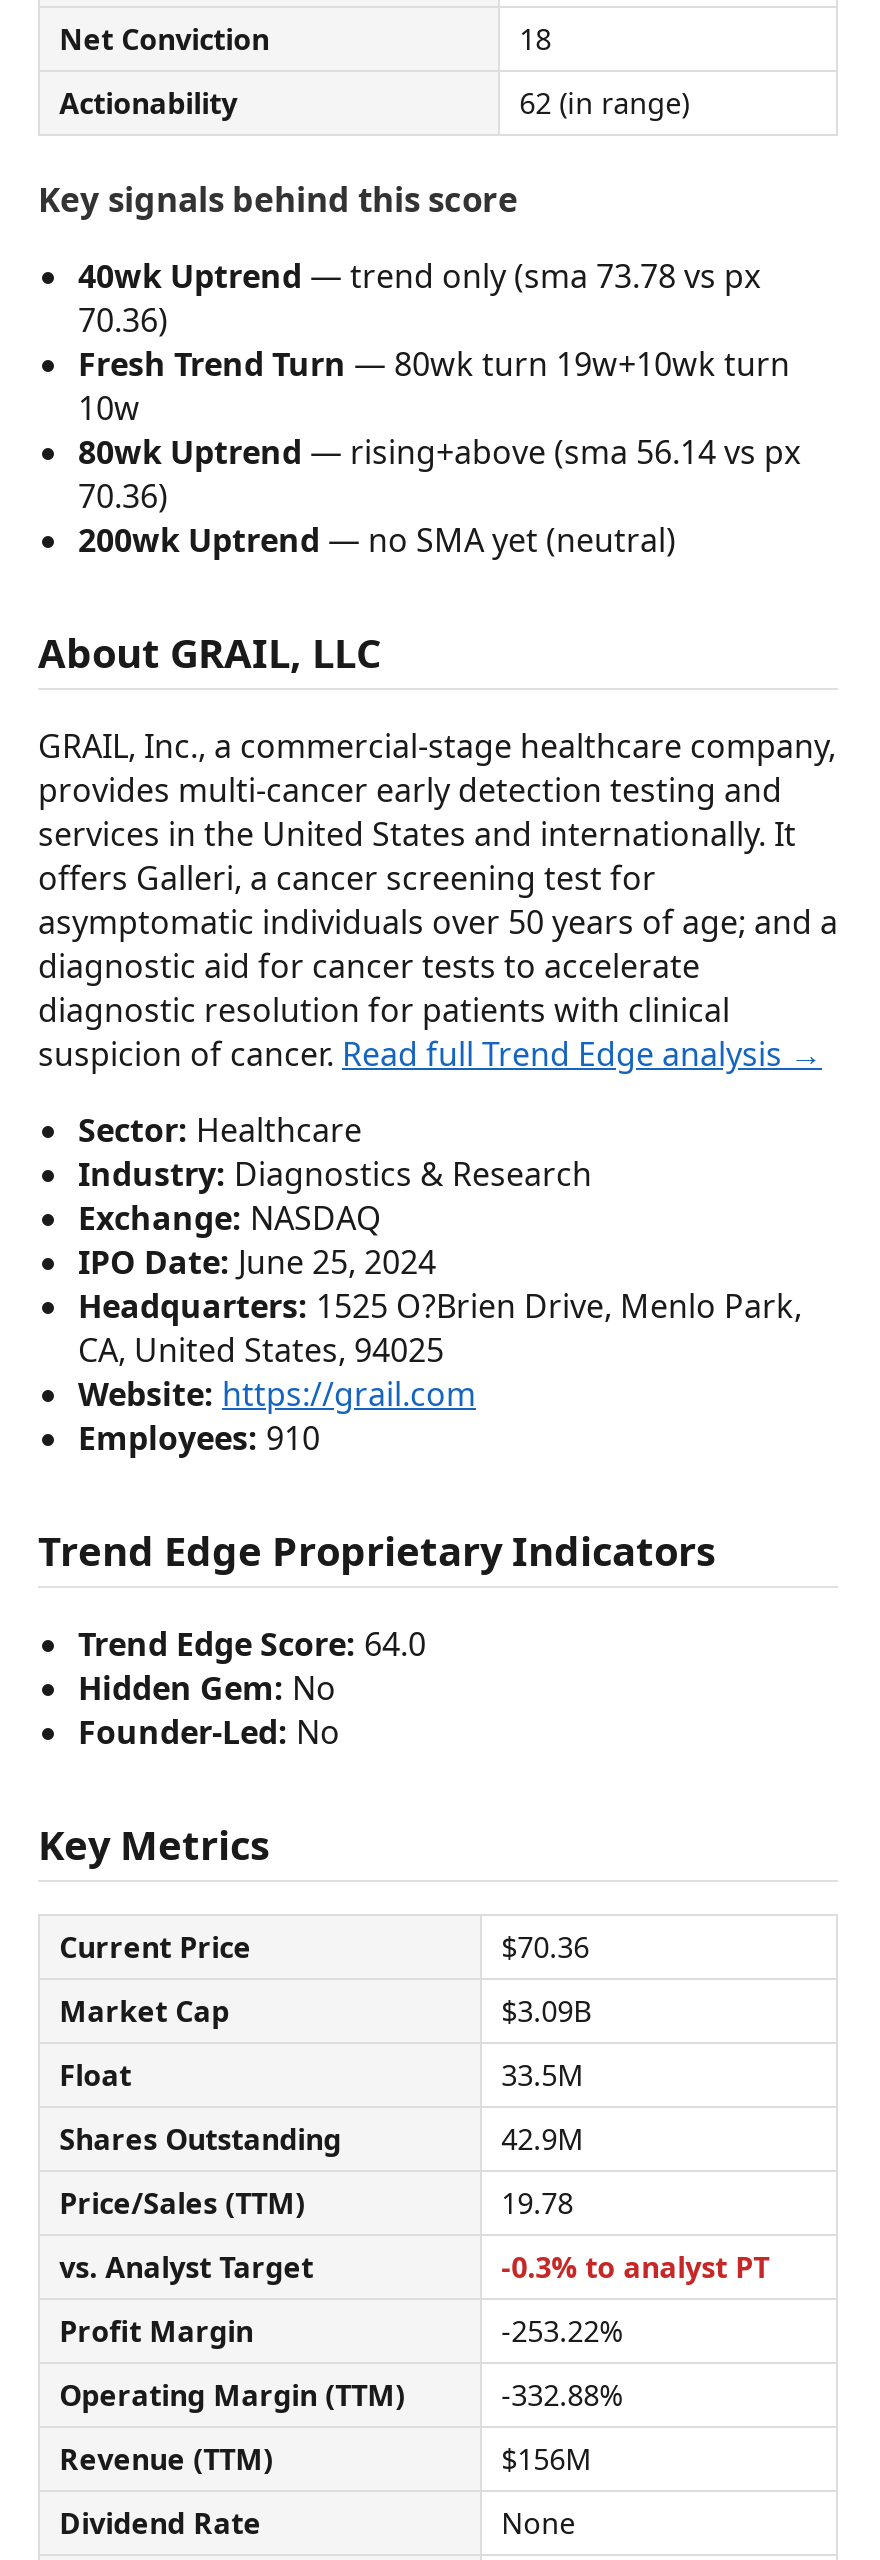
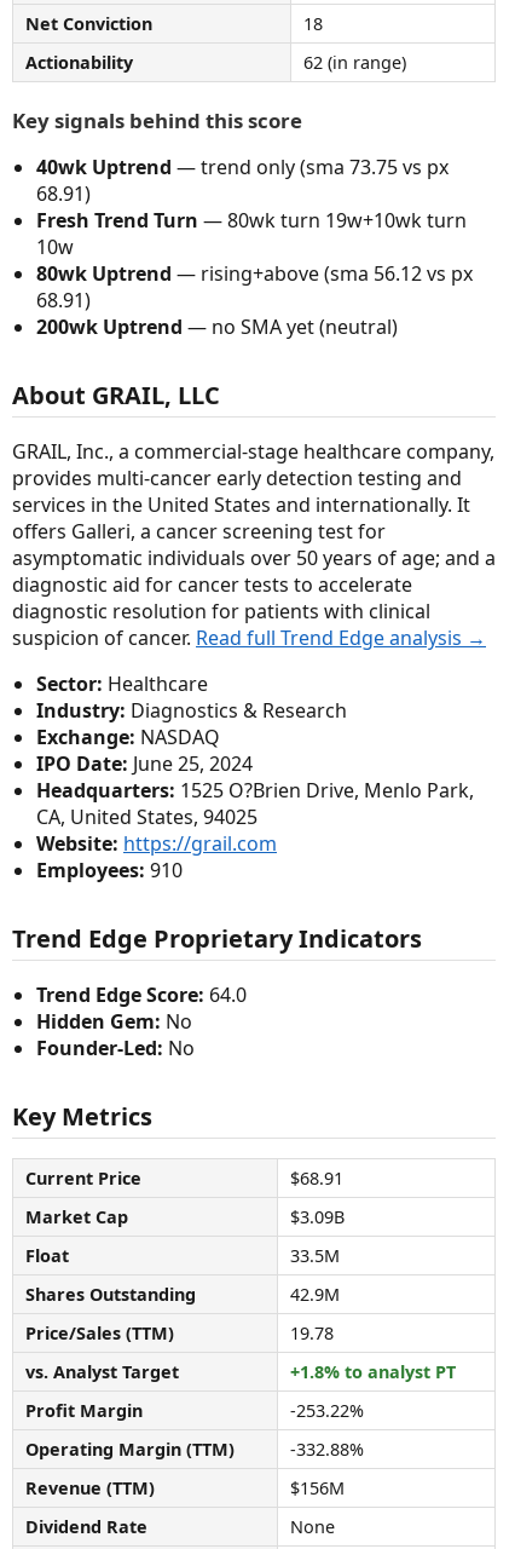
- 40wk Uptrend — trend only (sma 73.78 vs px
+ 40wk Uptrend — trend only (sma 73.75 vs px

- 70.36)
+ 68.91)

- 80wk Uptrend — rising+above (sma 56.14 vs px
+ 80wk Uptrend — rising+above (sma 56.12 vs px

- 70.36)
+ 68.91)

- $70.36
+ $68.91

- -0.3% to analyst PT
+ +1.8% to analyst PT
